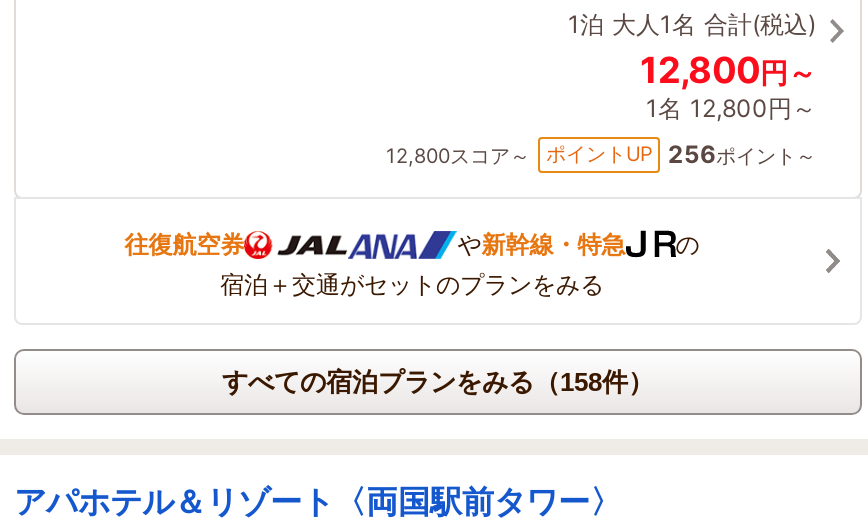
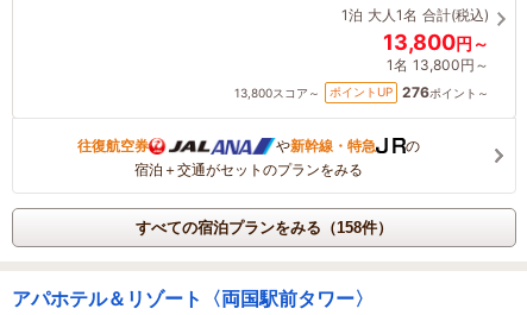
- 12,800円～
+ 13,800円～

- 1名 12,800円～
+ 1名 13,800円～

- 12,800スコア～
+ 13,800スコア～

- 256ポイント～
+ 276ポイント～
